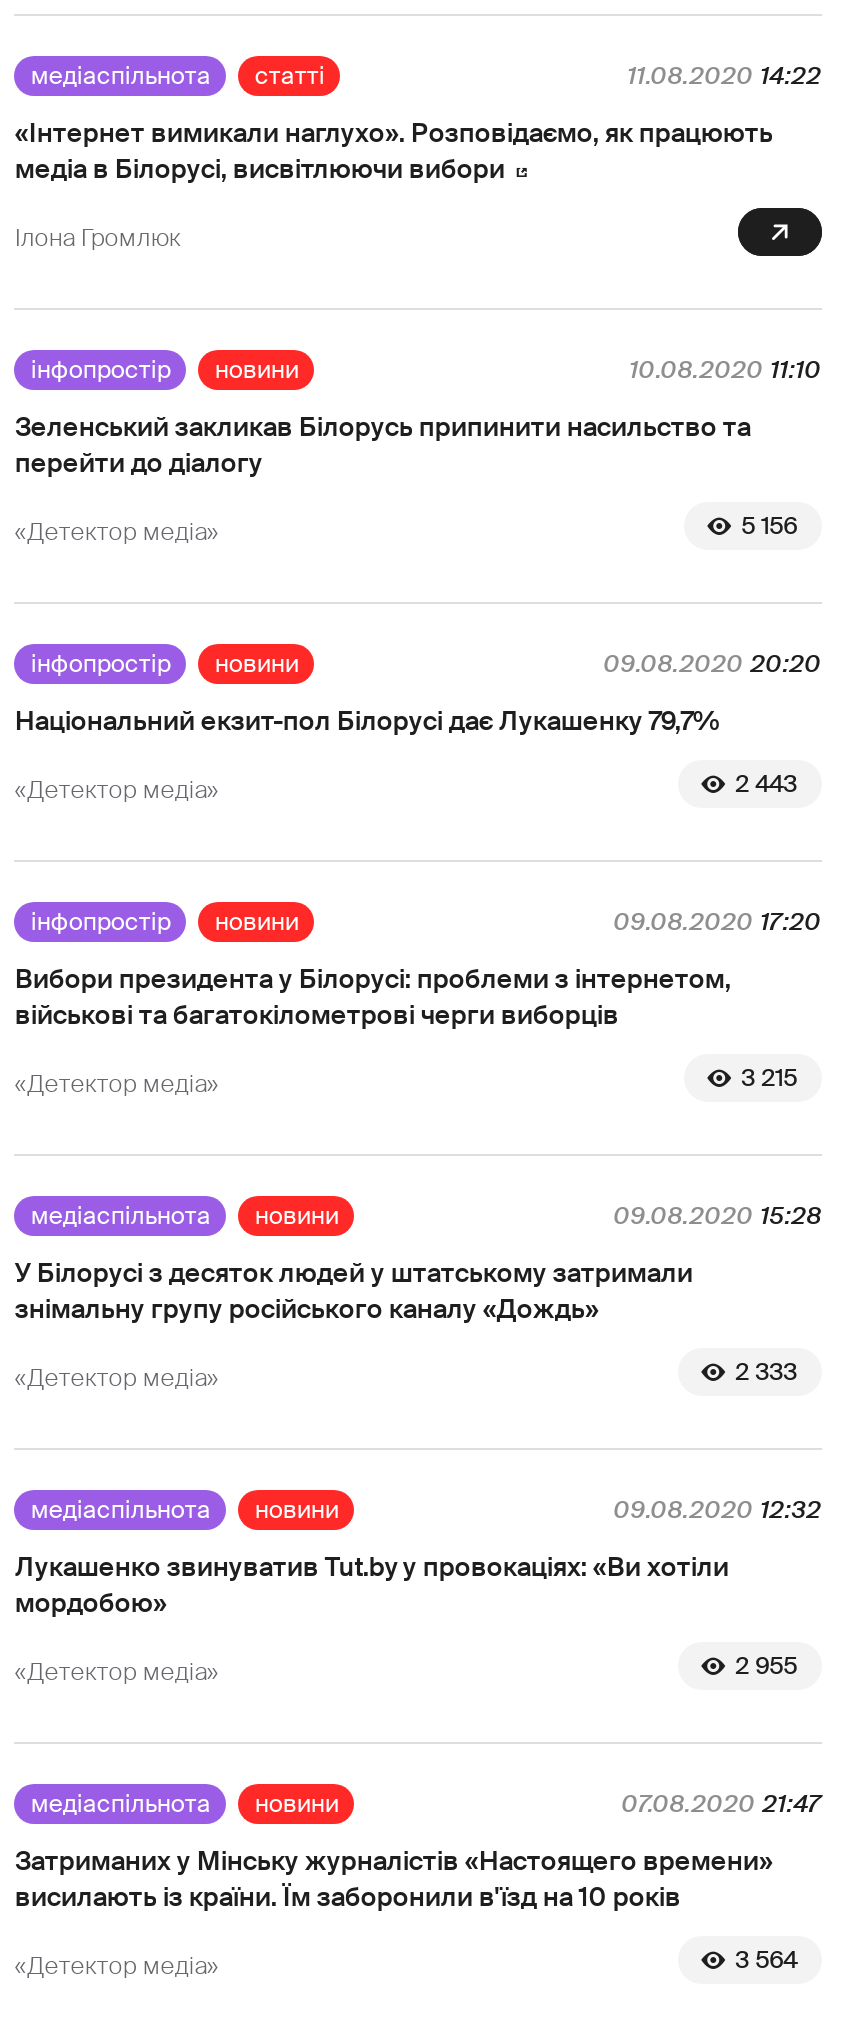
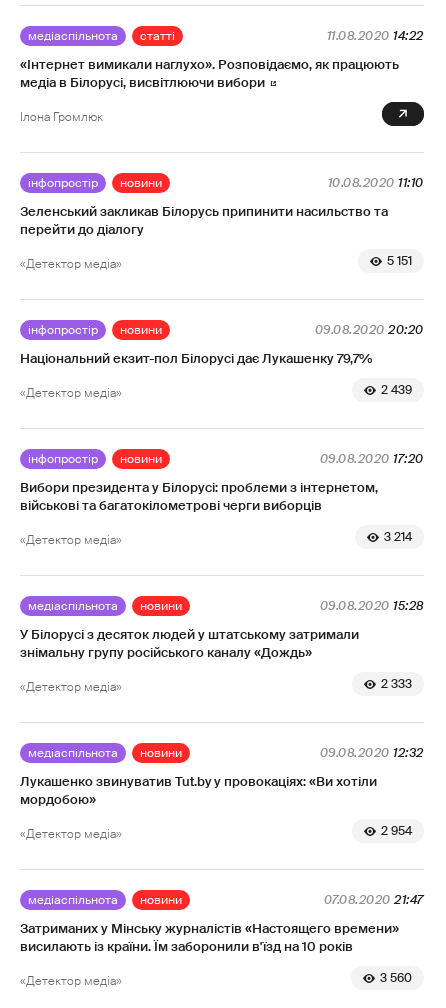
- 5 156
+ 5 151

- 2 443
+ 2 439

- 3 215
+ 3 214

- 2 955
+ 2 954

- 3 564
+ 3 560
